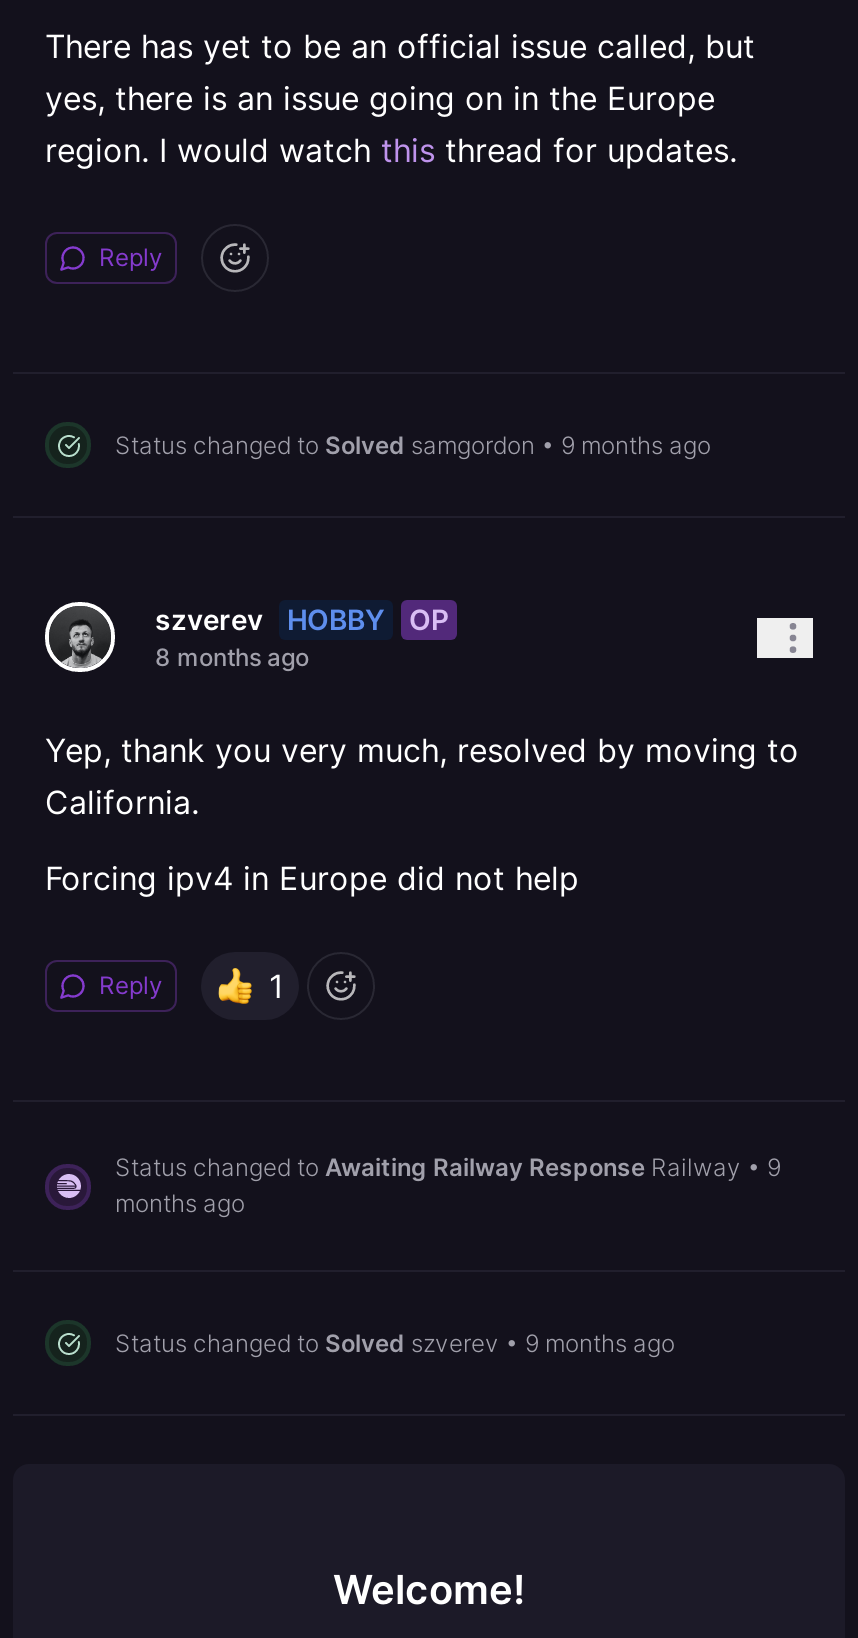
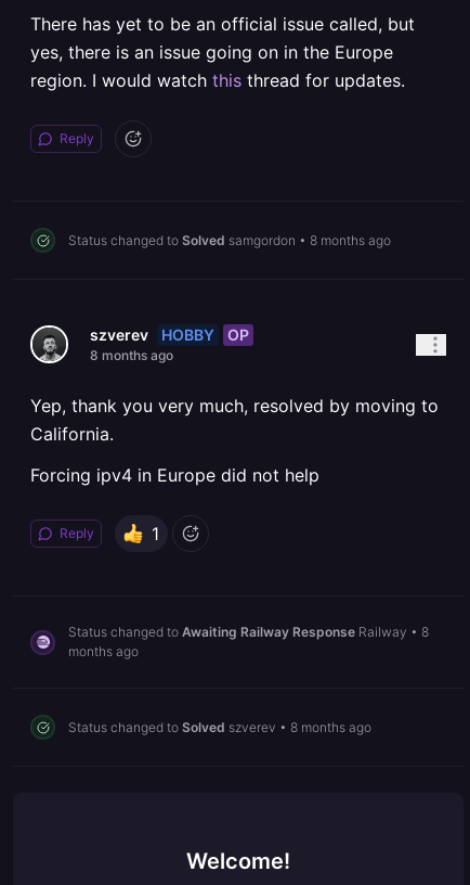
- Status changed to Solved samgordon • 9 months ago
+ Status changed to Solved samgordon • 8 months ago

- Status changed to Awaiting Railway Response Railway • 9
+ Status changed to Awaiting Railway Response Railway • 8

- Status changed to Solved szverev • 9 months ago
+ Status changed to Solved szverev • 8 months ago
